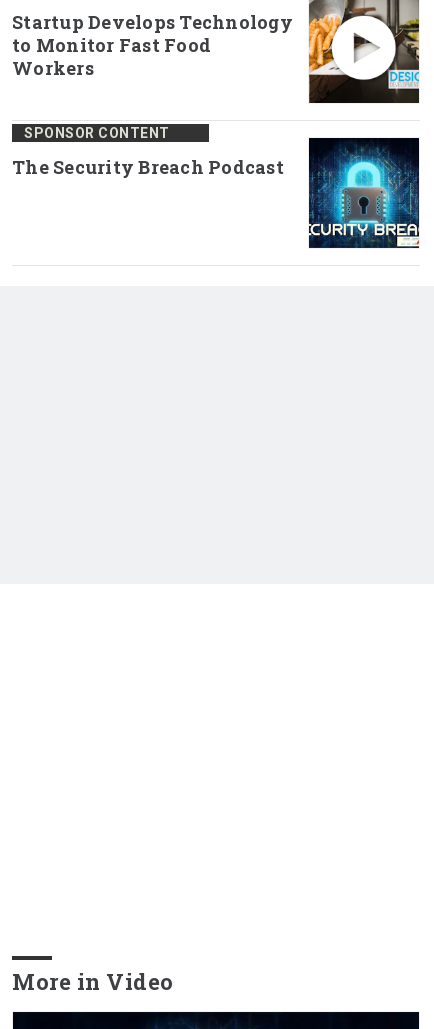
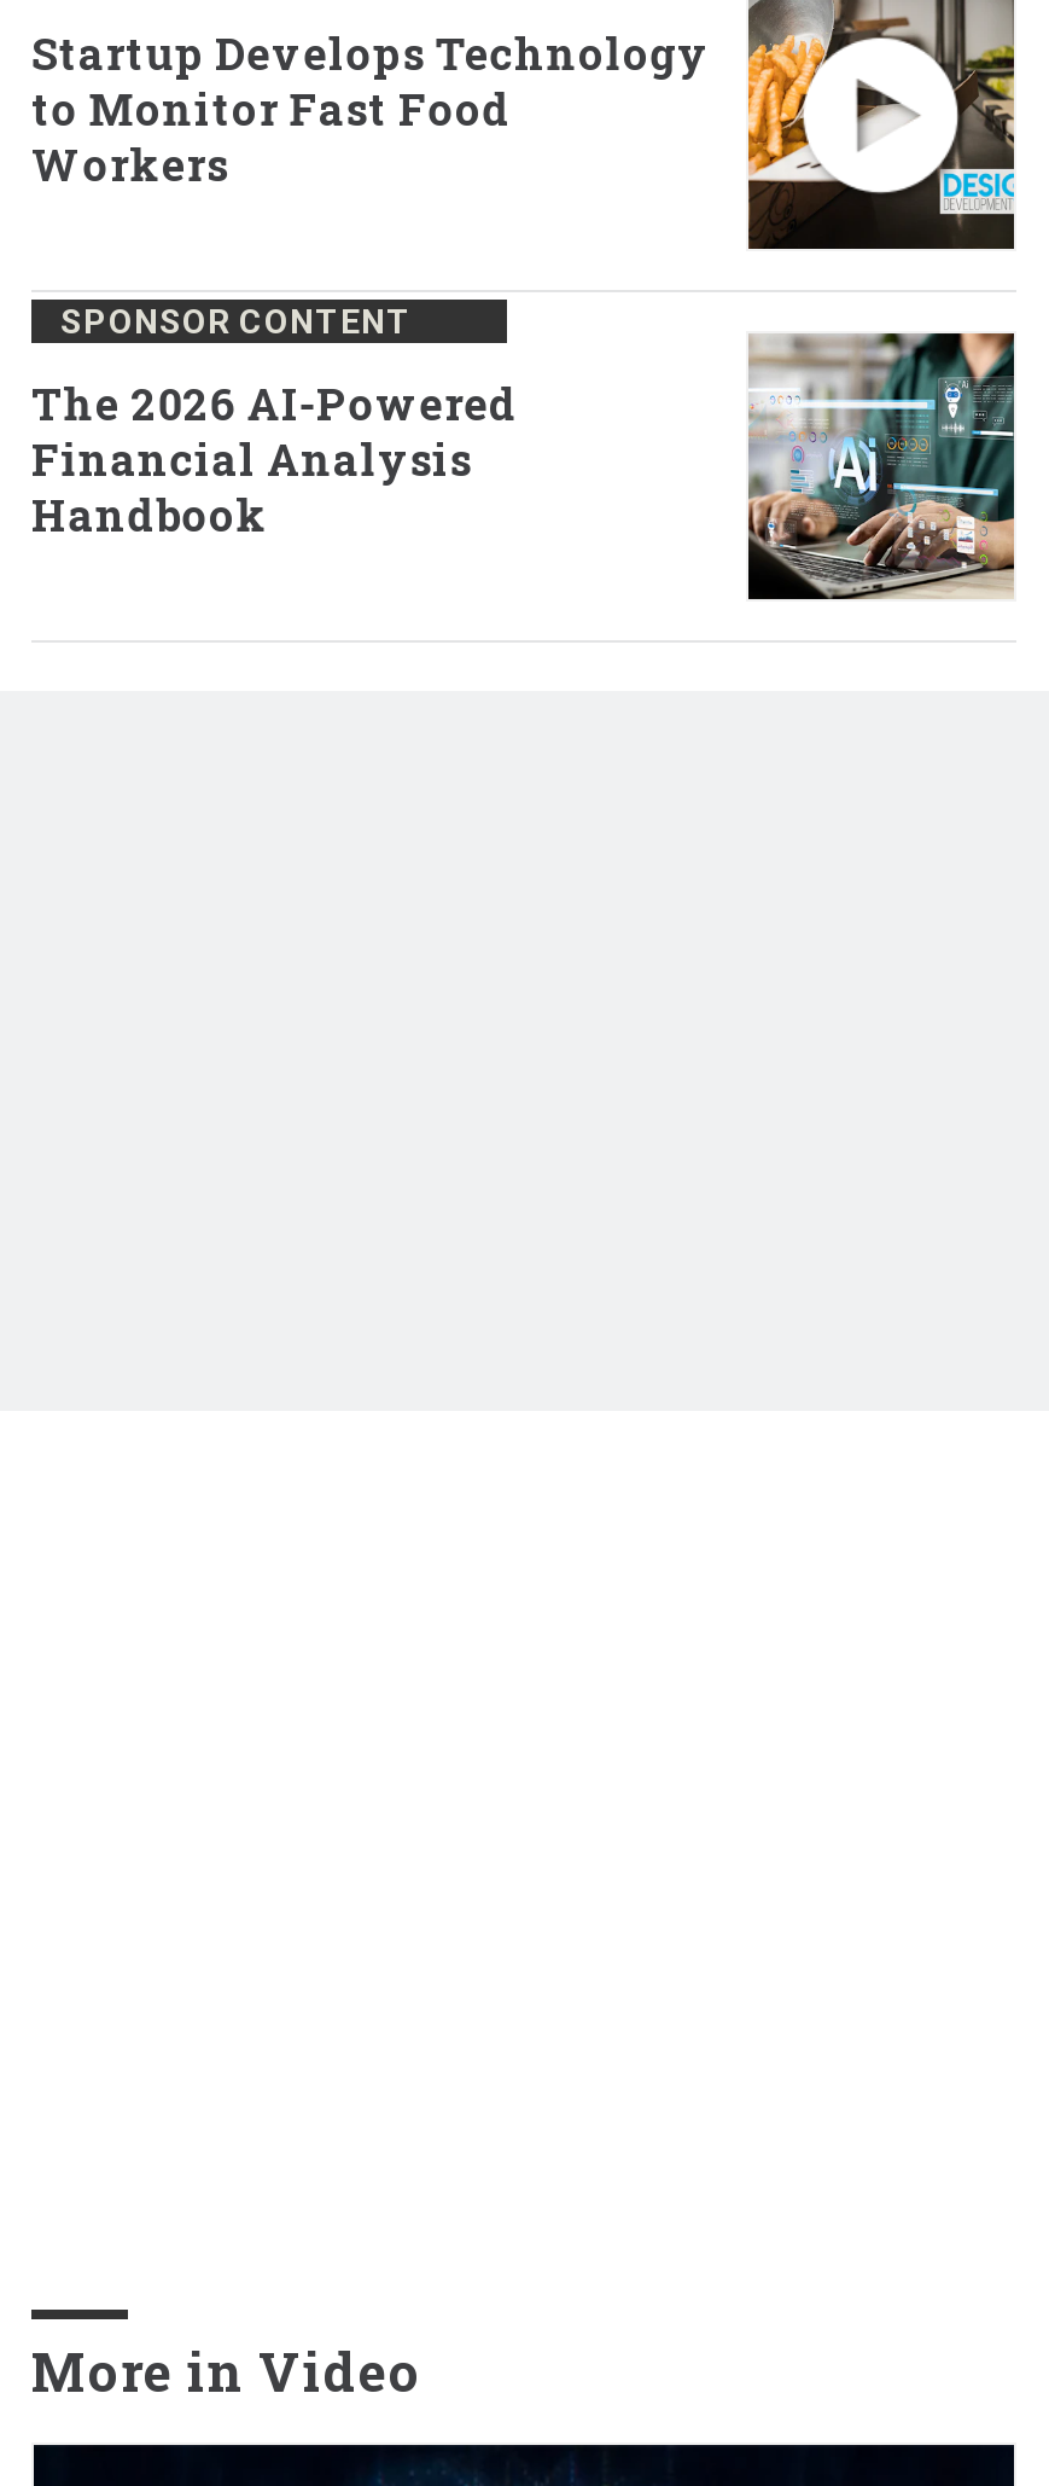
- [image]
+ [image]

- The Security Breach Podcast
+ The 2026 AI-Powered
+ Financial Analysis
+ Handbook
